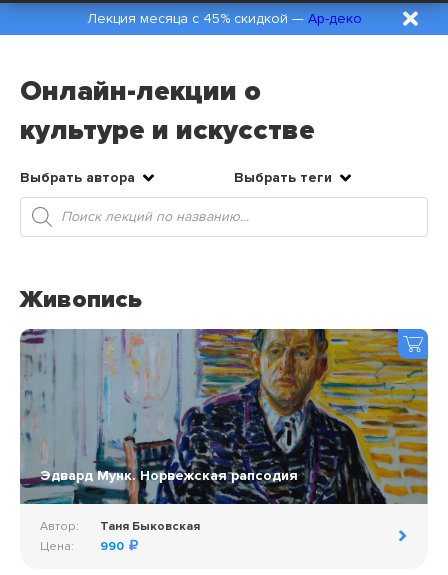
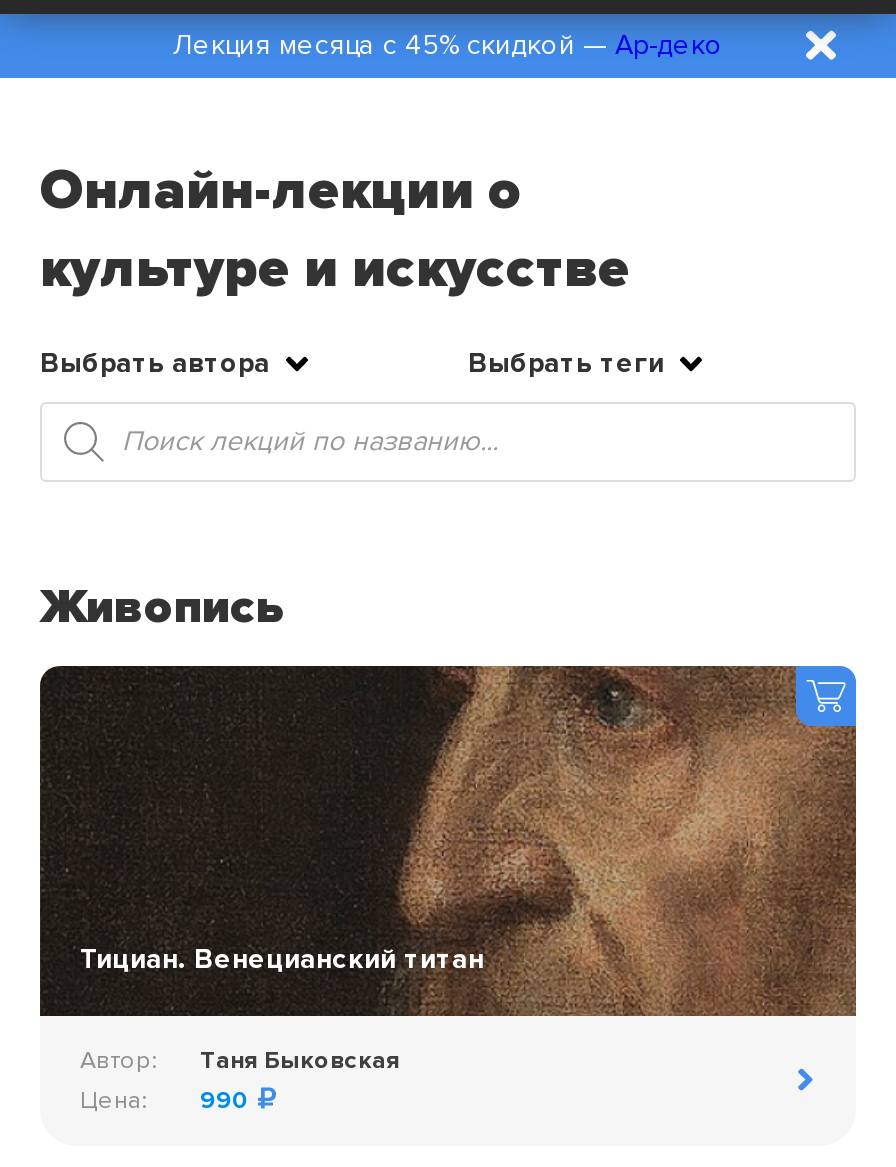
- [image]
- Эдвард Мунк. Норвежская рапсодия
+ [image]
+ Тициан. Венецианский титан
